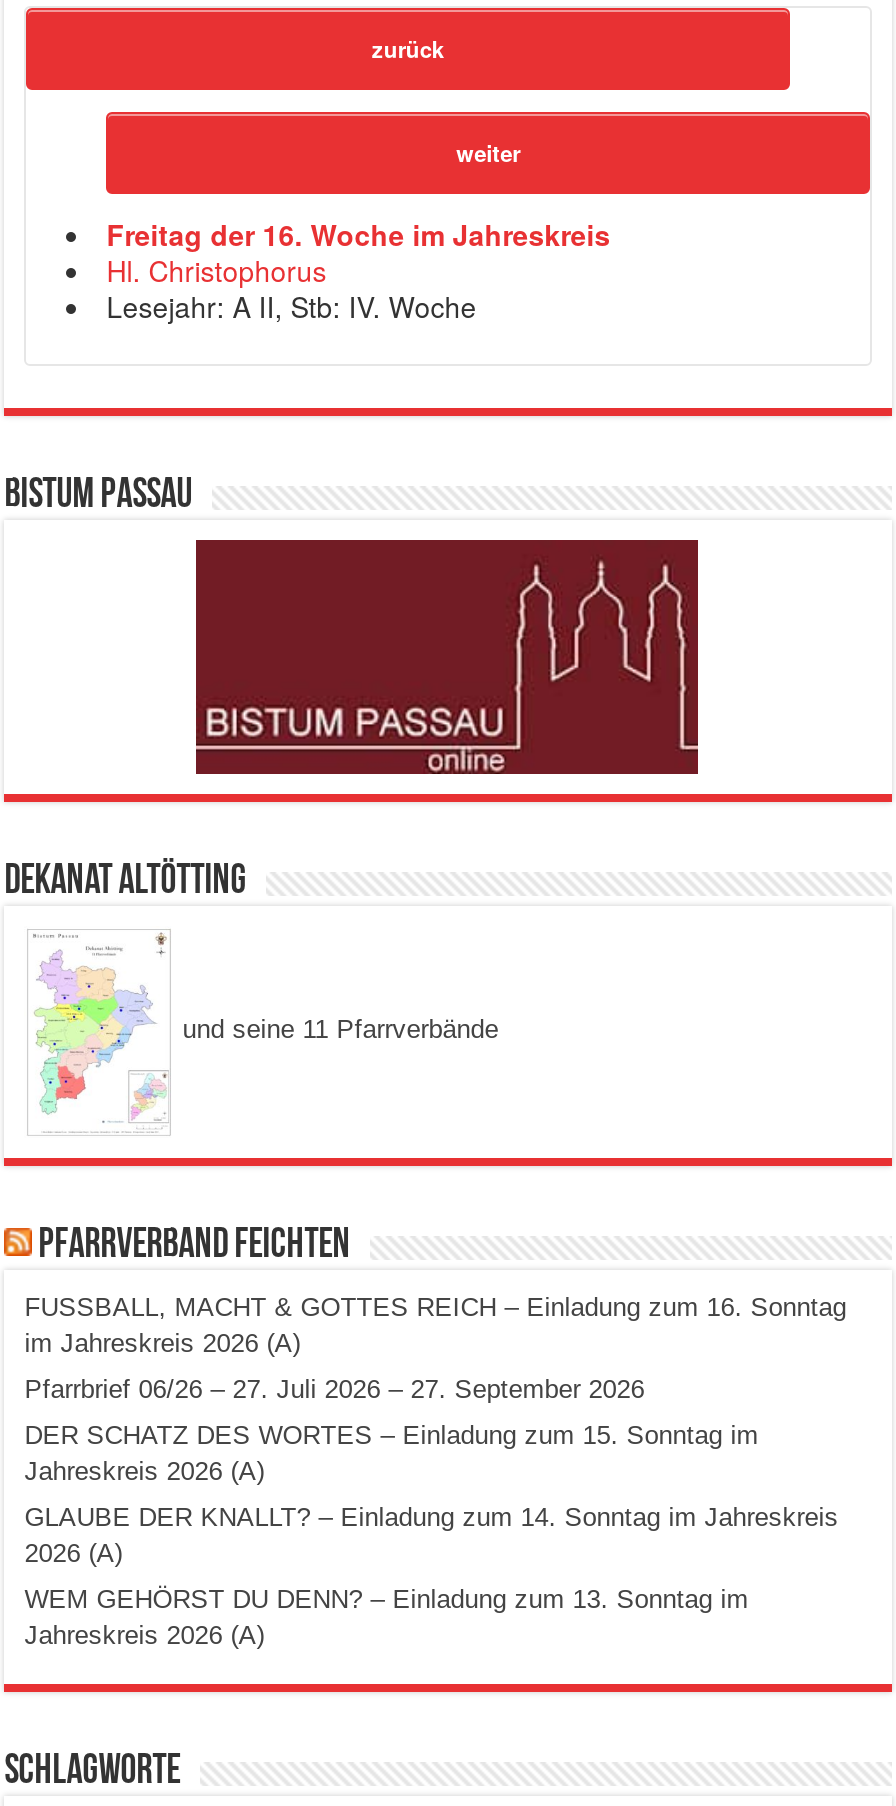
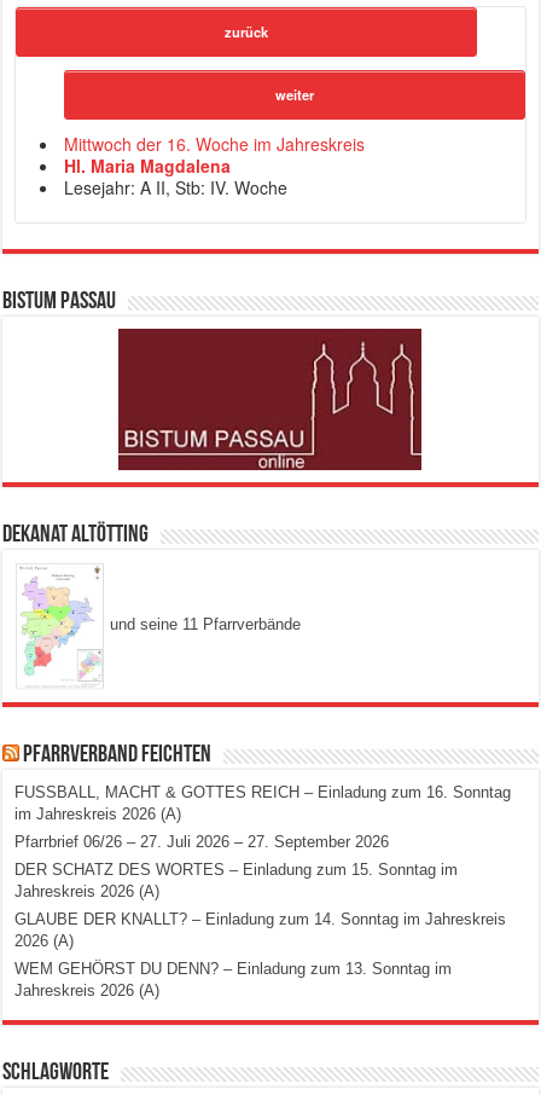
- Freitag der 16. Woche im Jahreskreis
- Hl. Christophorus
+ Mittwoch der 16. Woche im Jahreskreis
+ Hl. Maria Magdalena
